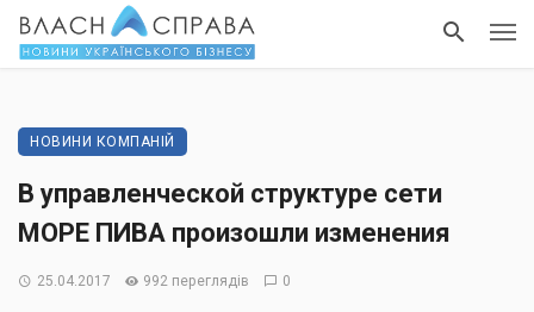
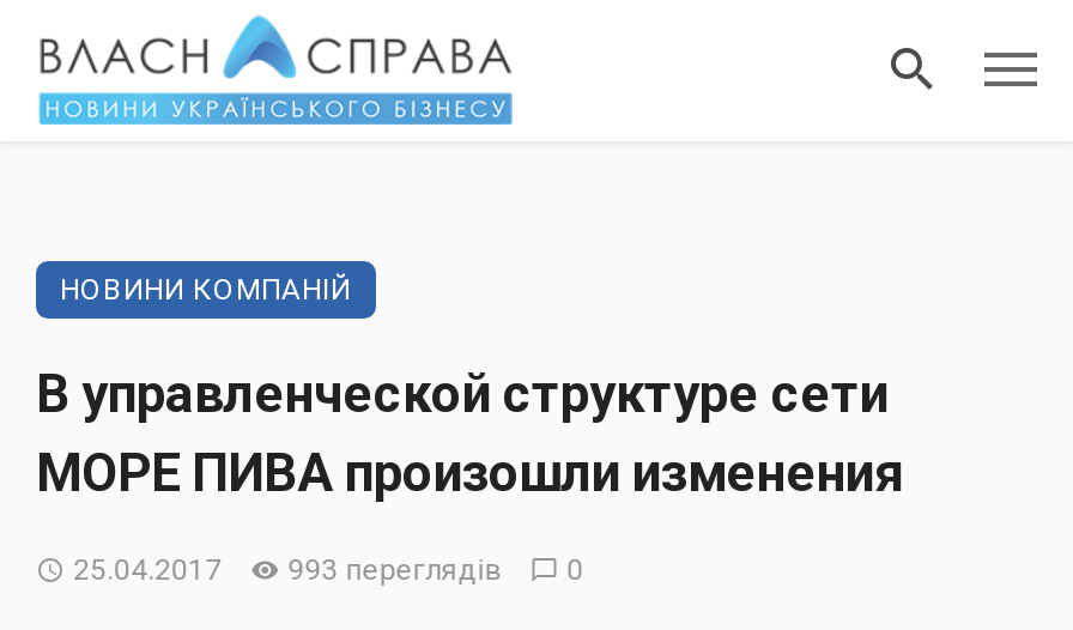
- 25.04.2017 992 переглядів 0
+ 25.04.2017 993 переглядів 0
